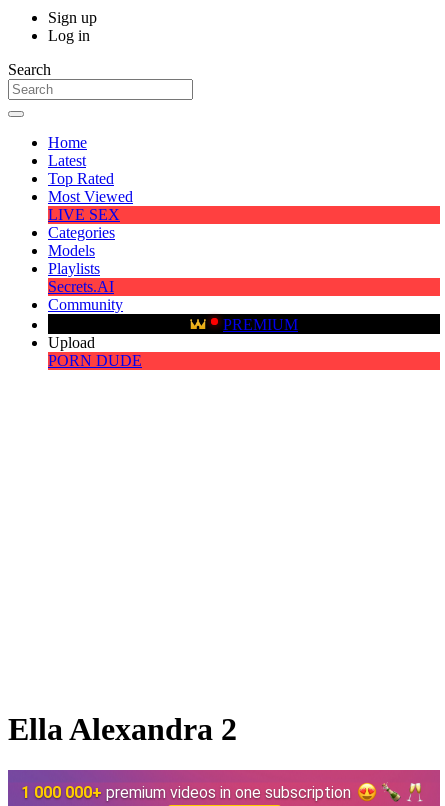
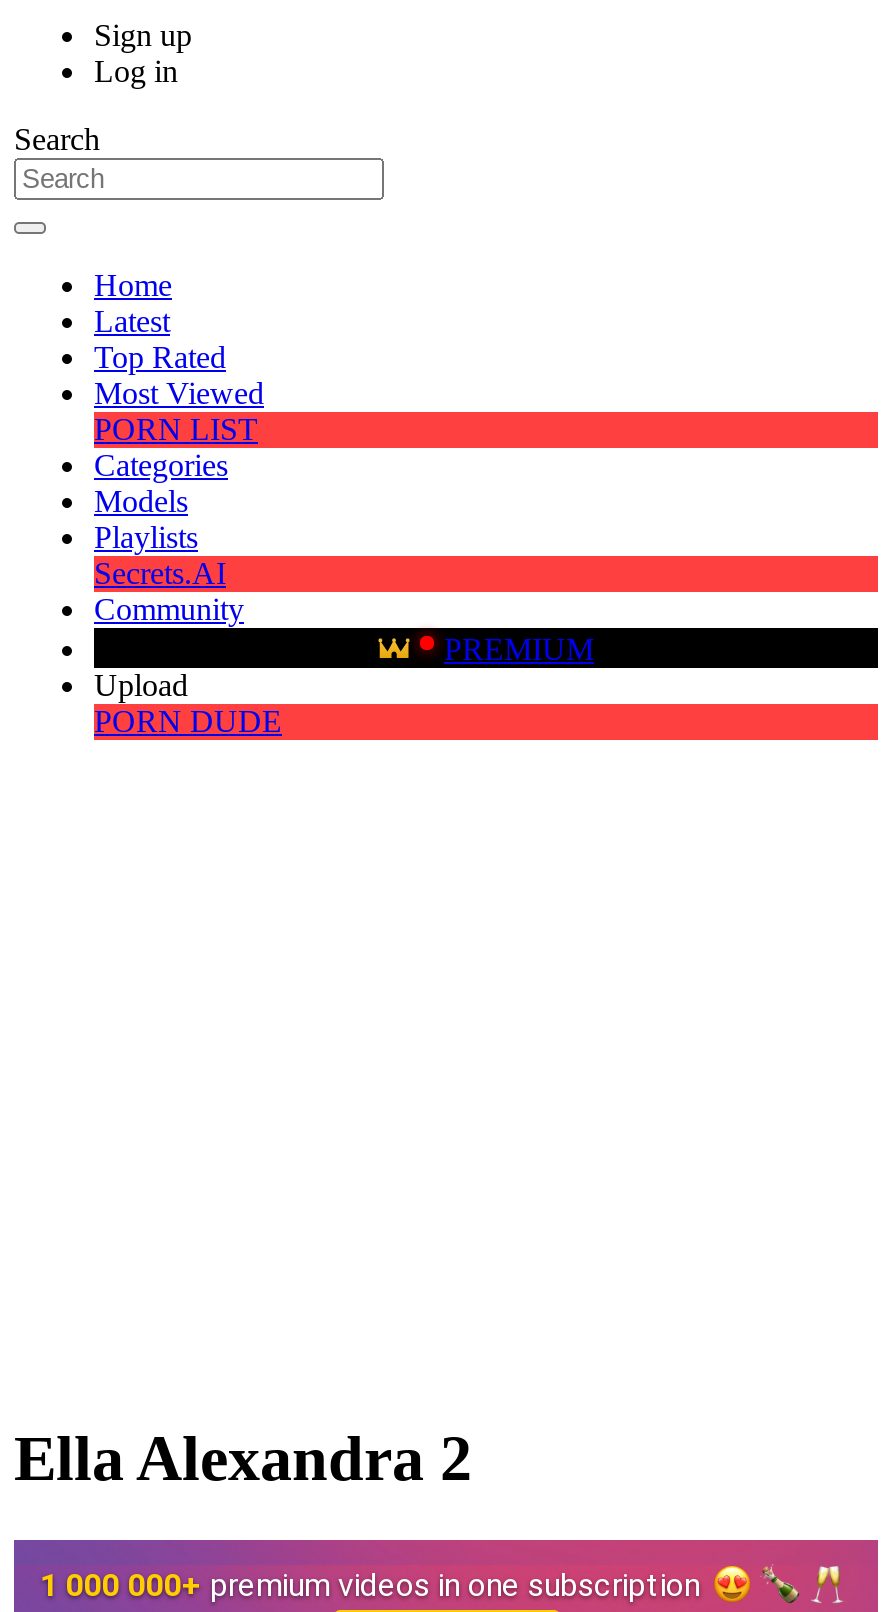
- LIVE SEX
+ PORN LIST
